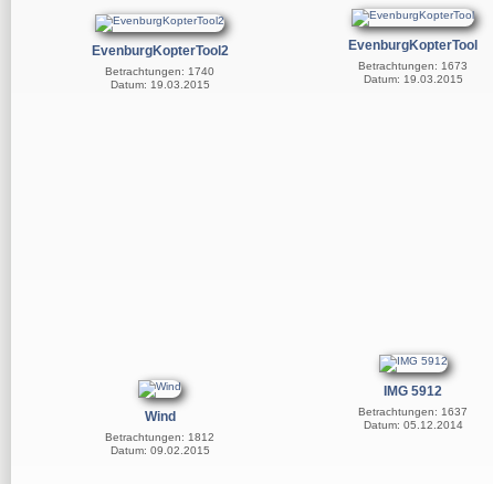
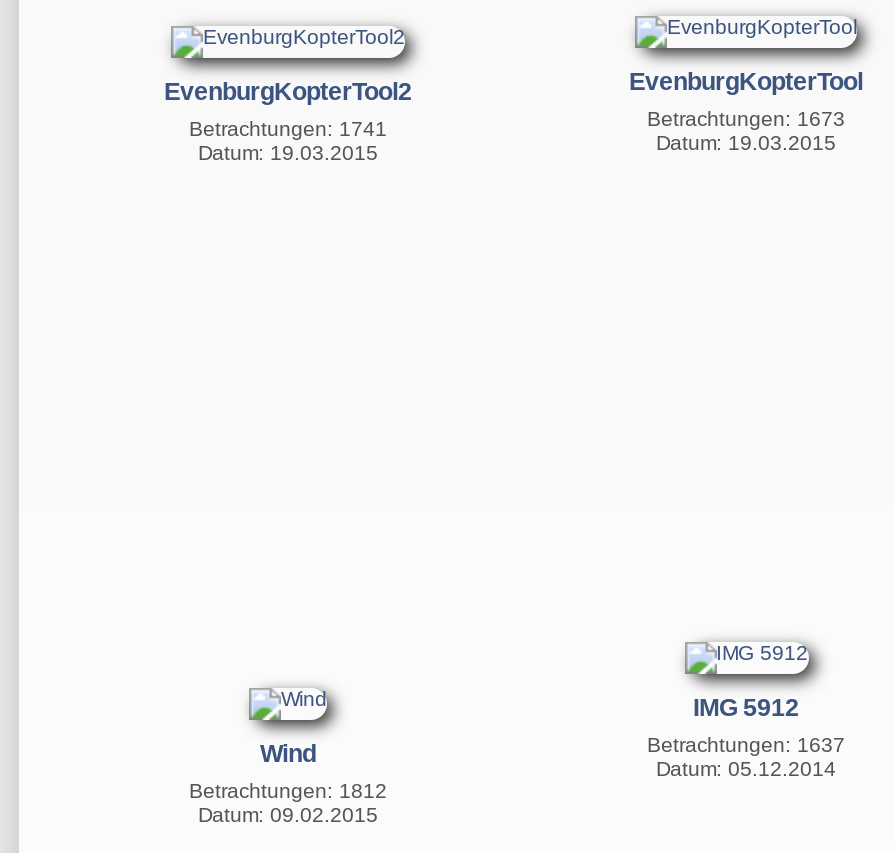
- Betrachtungen: 1740
+ Betrachtungen: 1741
